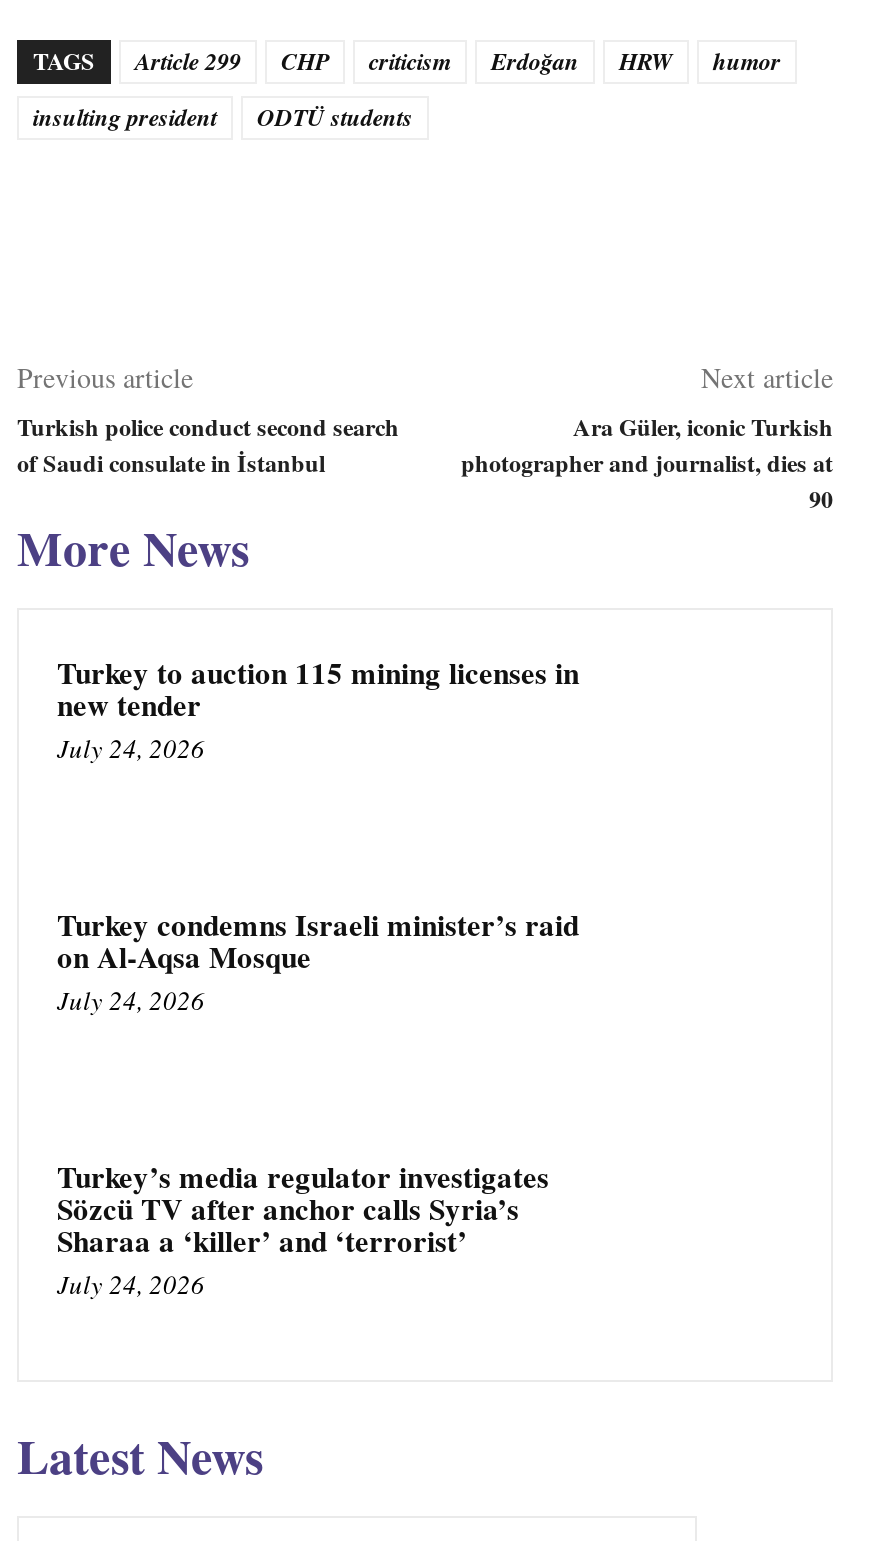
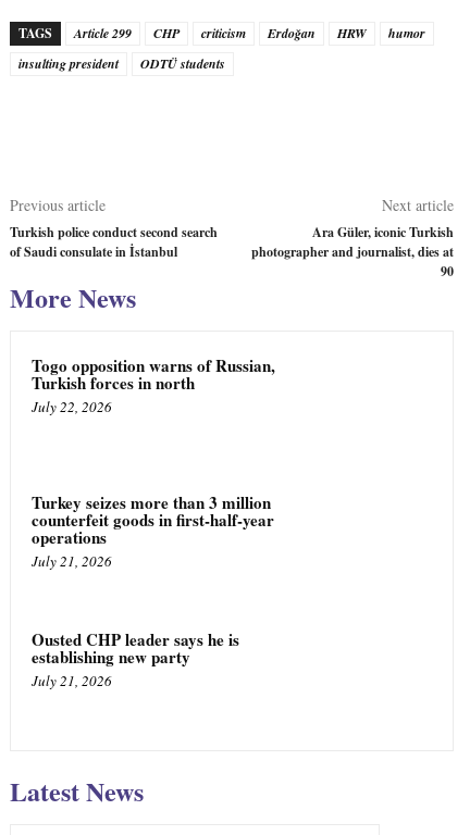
- Turkey to auction 115 mining licenses in
- new tender
- July 24, 2026
+ Togo opposition warns of Russian,
+ Turkish forces in north
+ July 22, 2026

- Turkey condemns Israeli minister’s raid
- on Al-Aqsa Mosque
- July 24, 2026
+ Turkey seizes more than 3 million
+ counterfeit goods in first-half-year
+ operations
+ July 21, 2026

- Turkey’s media regulator investigates
- Sözcü TV after anchor calls Syria’s
- Sharaa a ‘killer’ and ‘terrorist’
- July 24, 2026
+ Ousted CHP leader says he is
+ establishing new party
+ July 21, 2026
